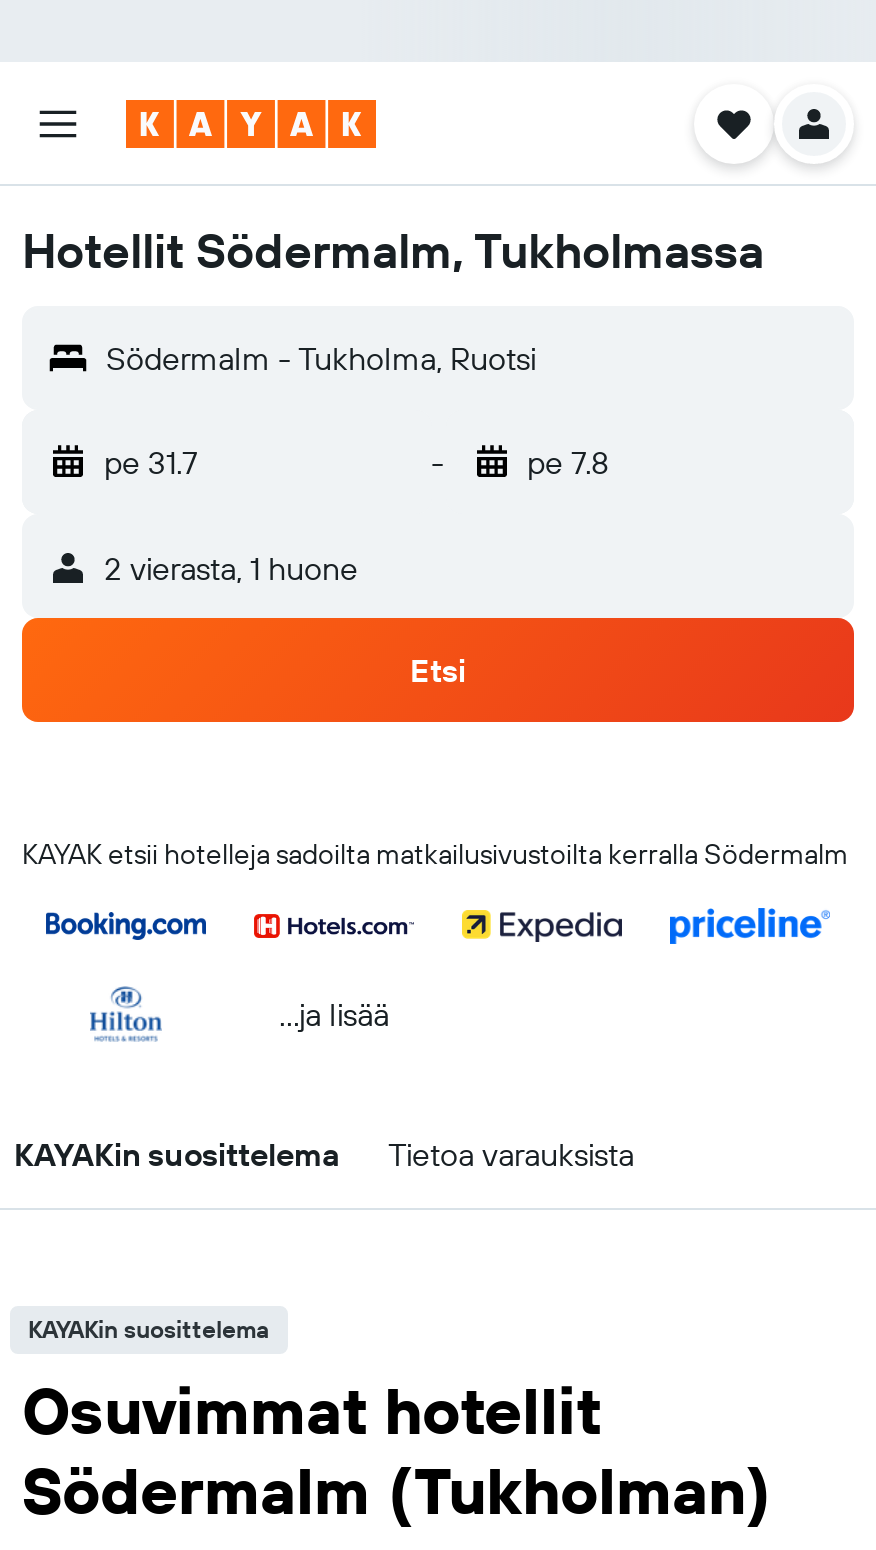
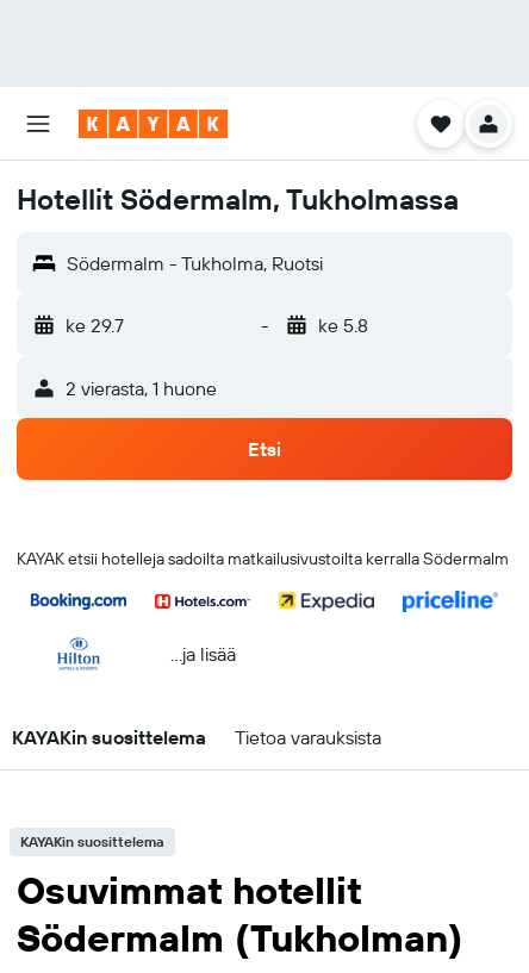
- pe 31.7
+ ke 29.7

- pe 7.8
+ ke 5.8
